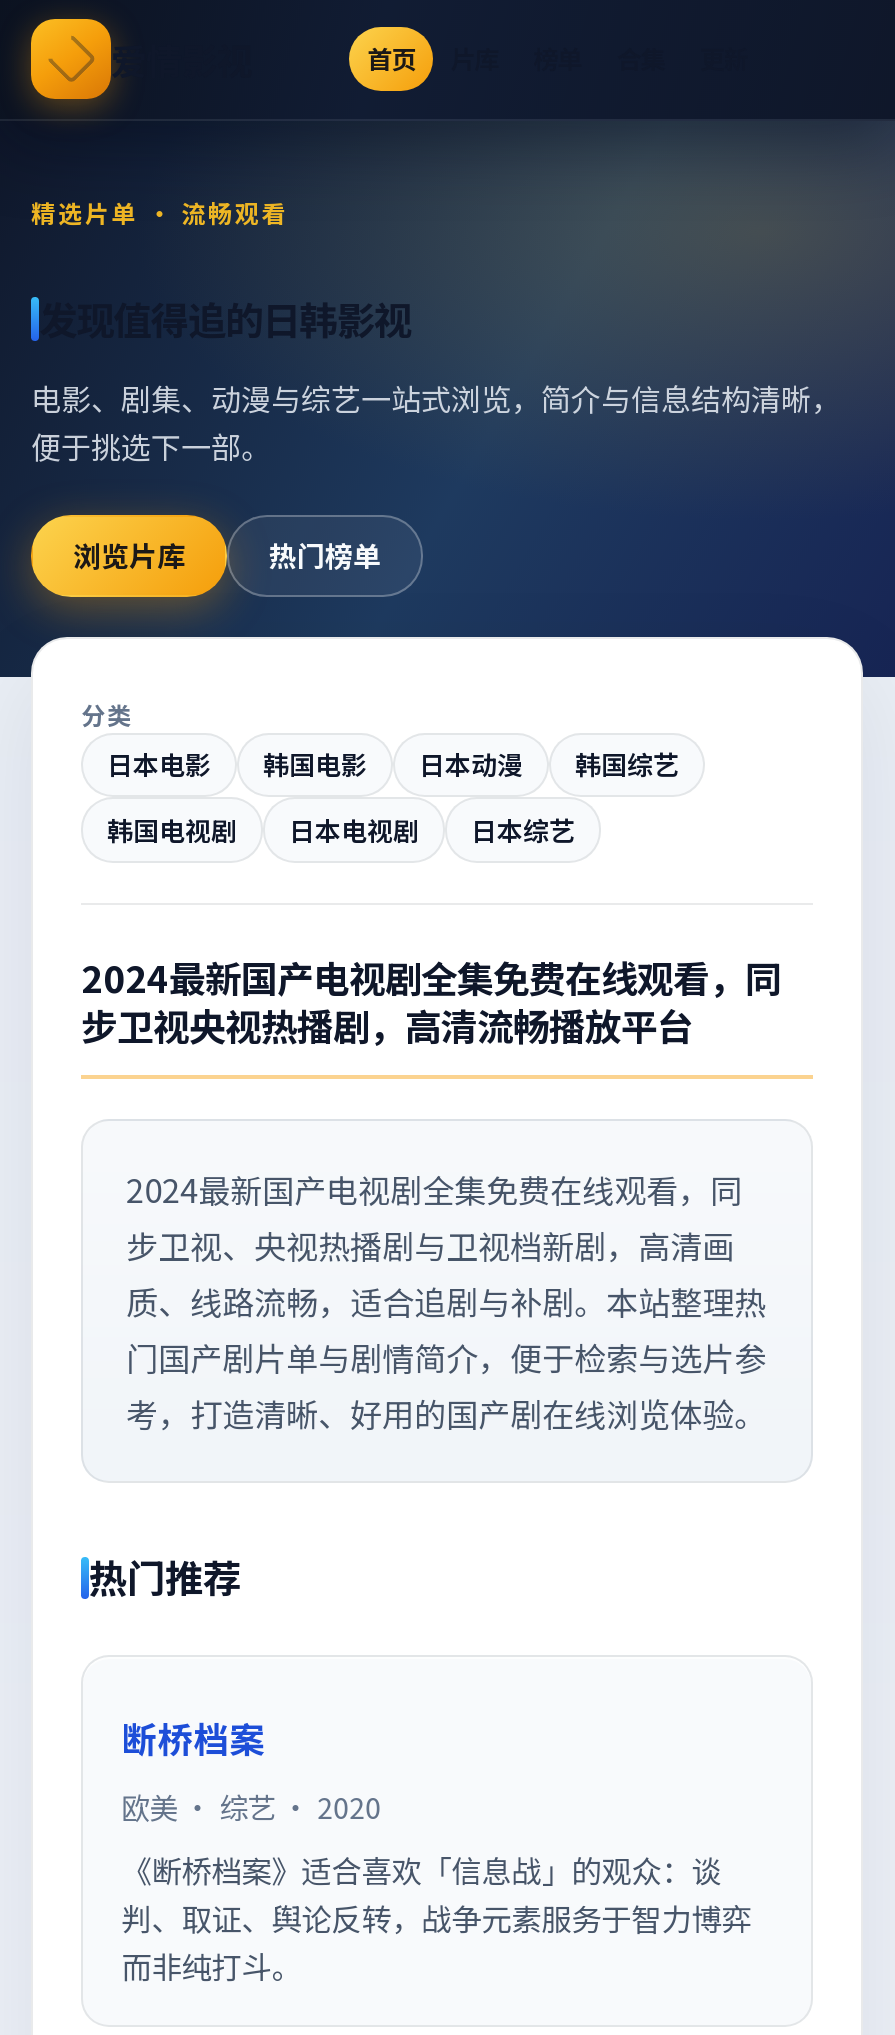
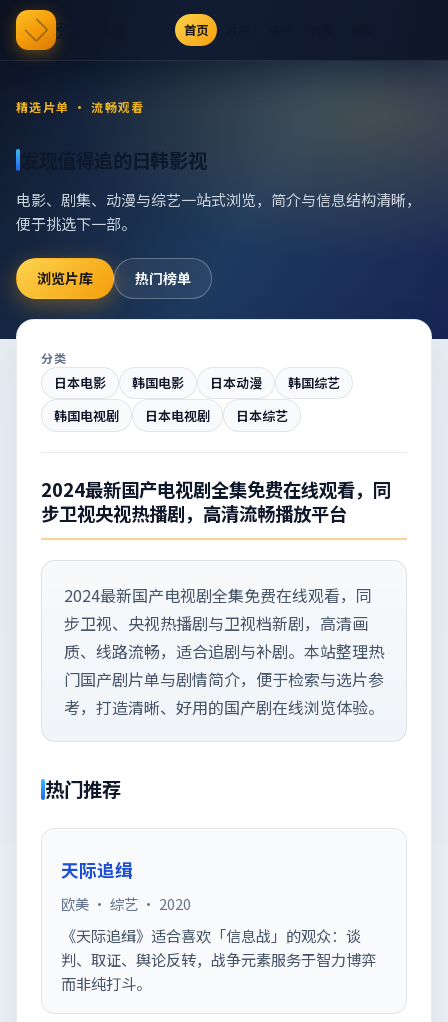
- 断桥档案
+ 天际追缉

- 《断桥档案》适合喜欢「信息战」的观众：谈
+ 《天际追缉》适合喜欢「信息战」的观众：谈
